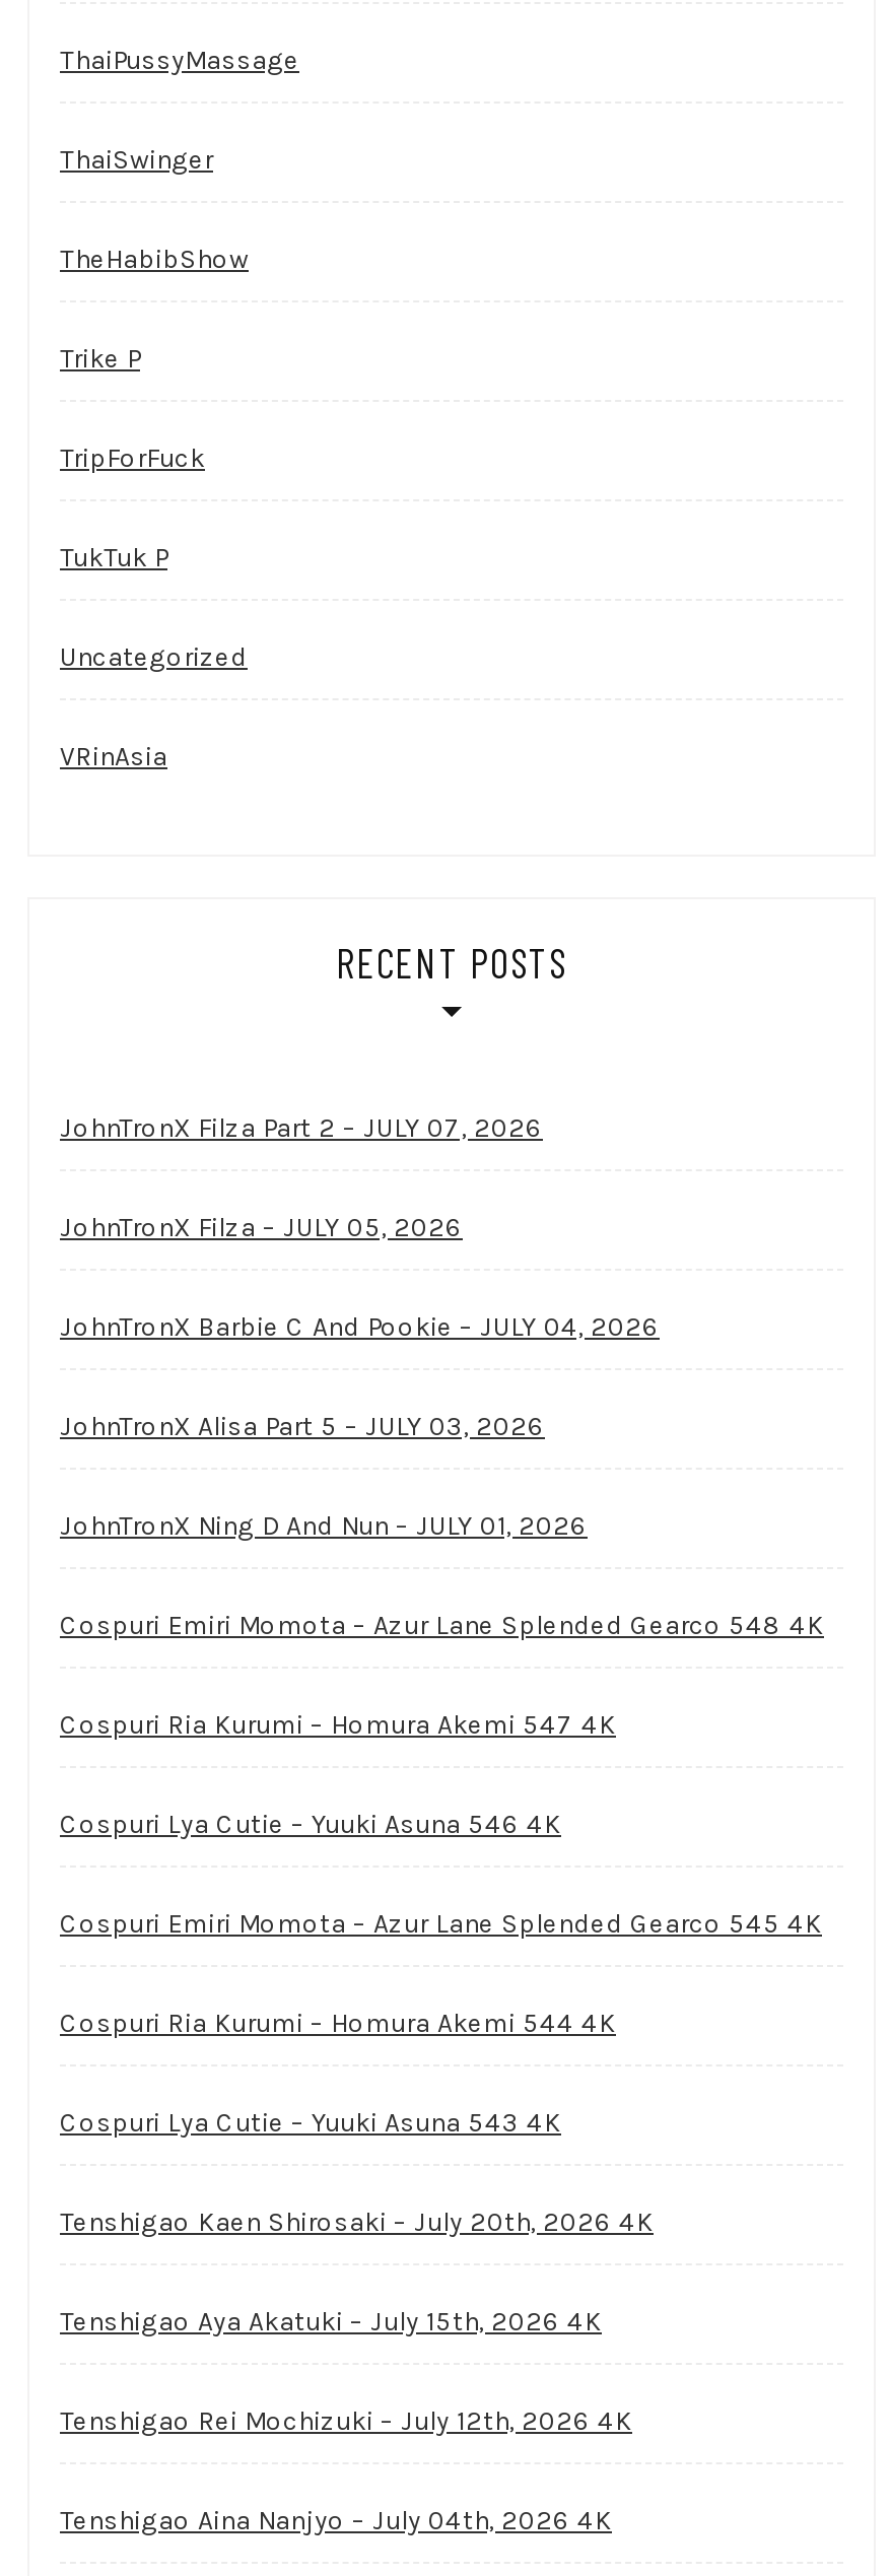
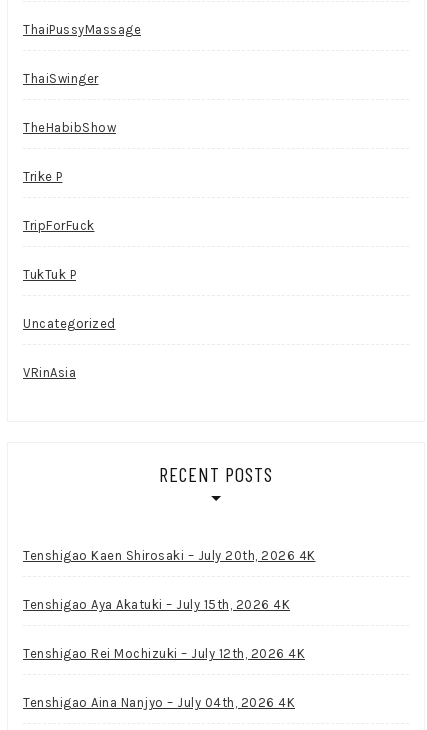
- JohnTronX Filza Part 2 – JULY 07, 2026
- JohnTronX Filza – JULY 05, 2026
- JohnTronX Barbie C And Pookie – JULY 04, 2026
- JohnTronX Alisa Part 5 – JULY 03, 2026
- JohnTronX Ning D And Nun – JULY 01, 2026
- Cospuri Emiri Momota – Azur Lane Splended Gearco 548 4K
- Cospuri Ria Kurumi – Homura Akemi 547 4K
- Cospuri Lya Cutie – Yuuki Asuna 546 4K
- Cospuri Emiri Momota – Azur Lane Splended Gearco 545 4K
- Cospuri Ria Kurumi – Homura Akemi 544 4K
- Cospuri Lya Cutie – Yuuki Asuna 543 4K
